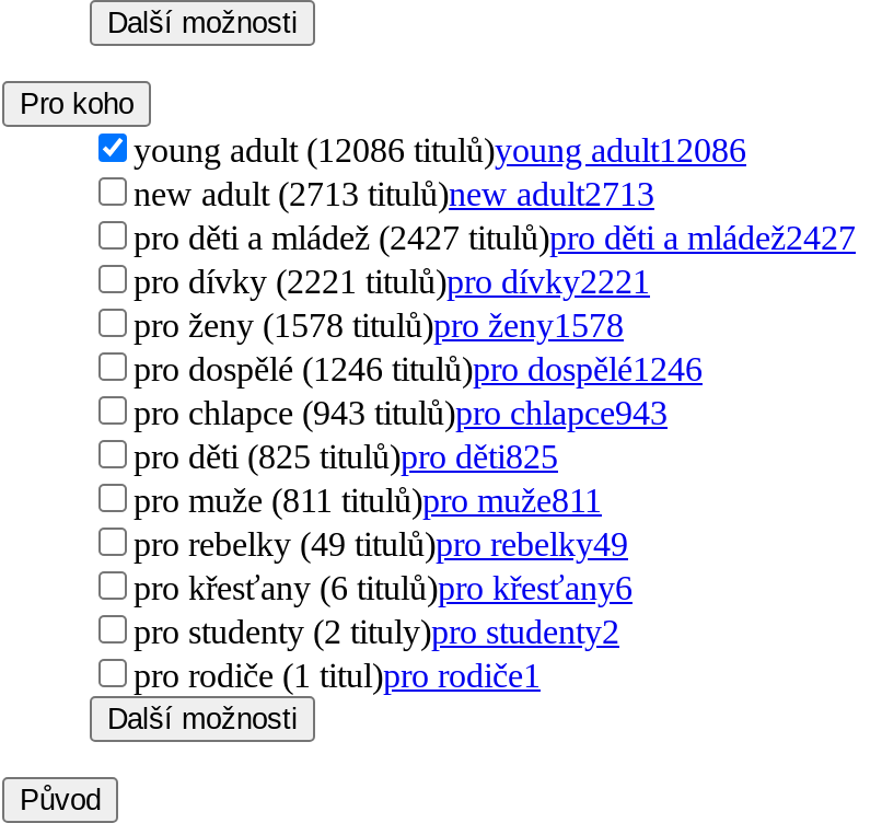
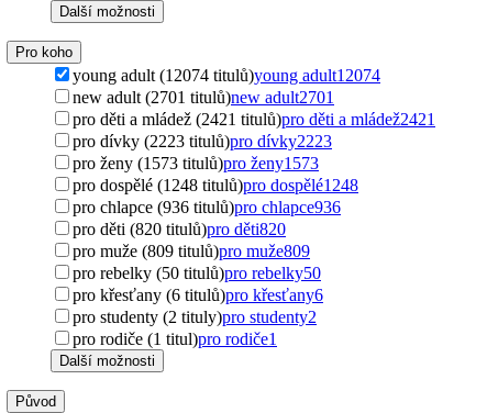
- young adult (12086 titulů)young adult12086
+ young adult (12074 titulů)young adult12074

- new adult (2713 titulů)new adult2713
+ new adult (2701 titulů)new adult2701

- pro děti a mládež (2427 titulů)pro děti a mládež2427
+ pro děti a mládež (2421 titulů)pro děti a mládež2421

- pro dívky (2221 titulů)pro dívky2221
+ pro dívky (2223 titulů)pro dívky2223

- pro ženy (1578 titulů)pro ženy1578
+ pro ženy (1573 titulů)pro ženy1573

- pro dospělé (1246 titulů)pro dospělé1246
+ pro dospělé (1248 titulů)pro dospělé1248

- pro chlapce (943 titulů)pro chlapce943
+ pro chlapce (936 titulů)pro chlapce936

- pro děti (825 titulů)pro děti825
+ pro děti (820 titulů)pro děti820

- pro muže (811 titulů)pro muže811
+ pro muže (809 titulů)pro muže809

- pro rebelky (49 titulů)pro rebelky49
+ pro rebelky (50 titulů)pro rebelky50
